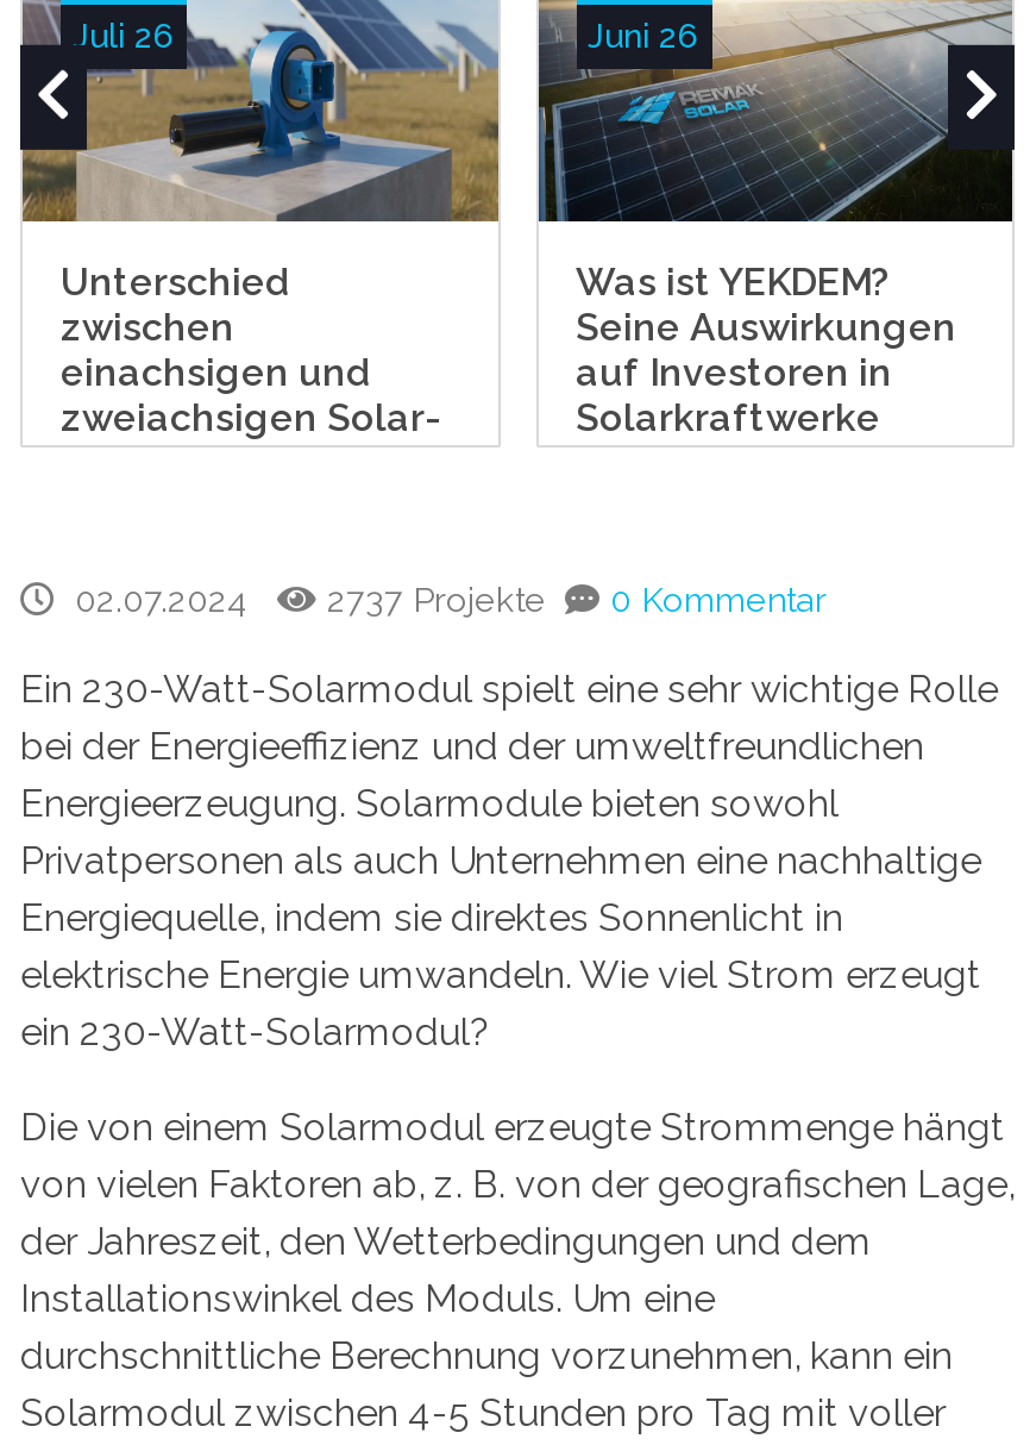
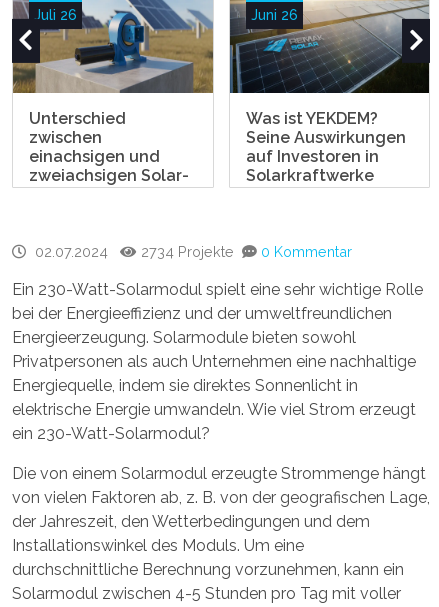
- 2737 Projekte
+ 2734 Projekte
